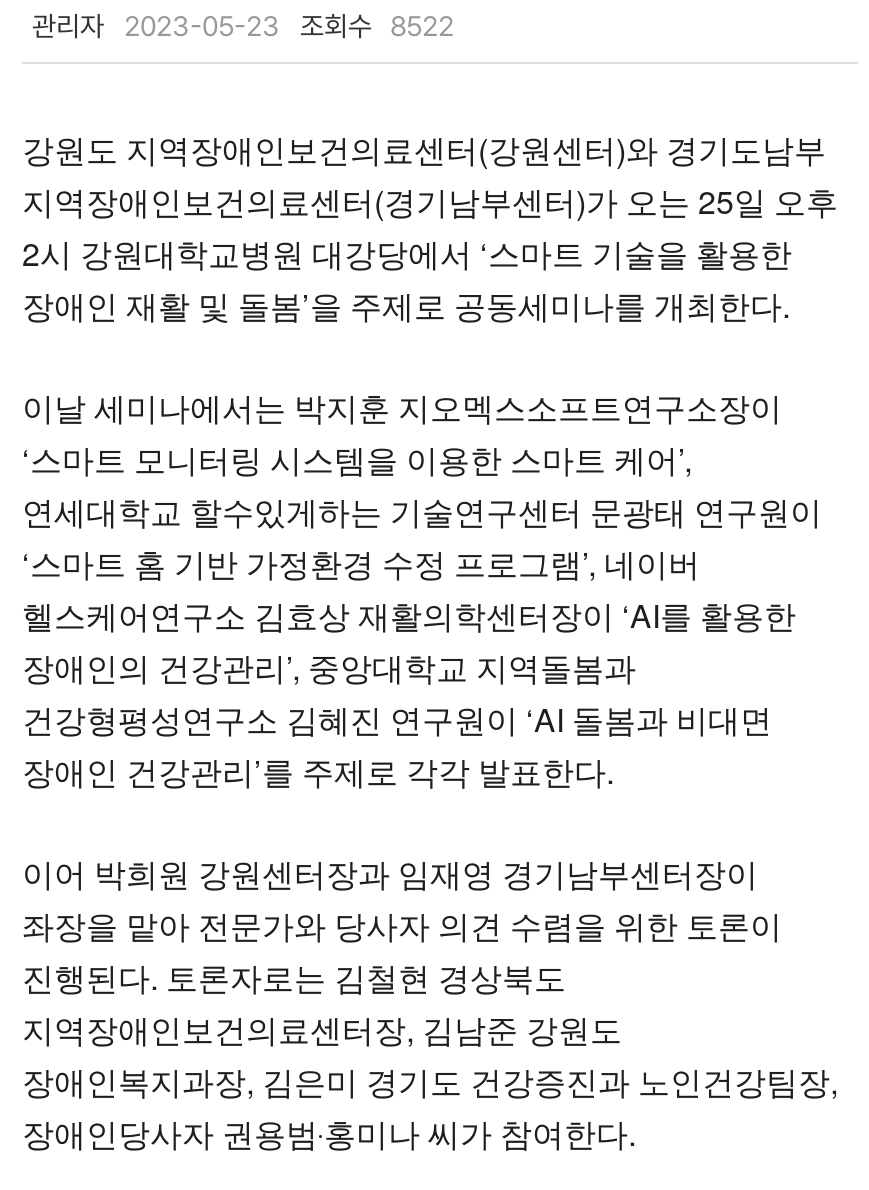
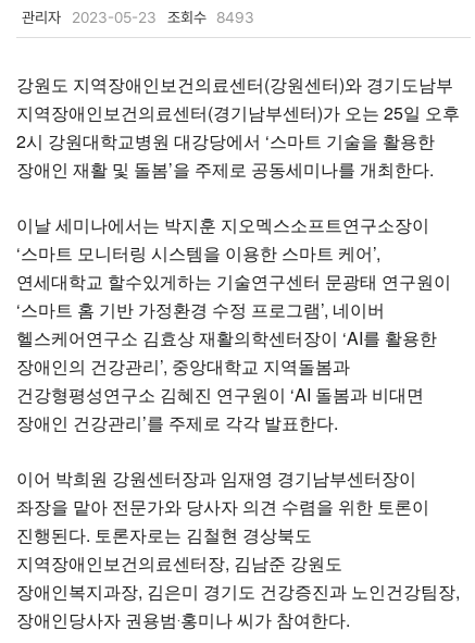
- 관리자 2023-05-23 조회수 8522
+ 관리자 2023-05-23 조회수 8493
